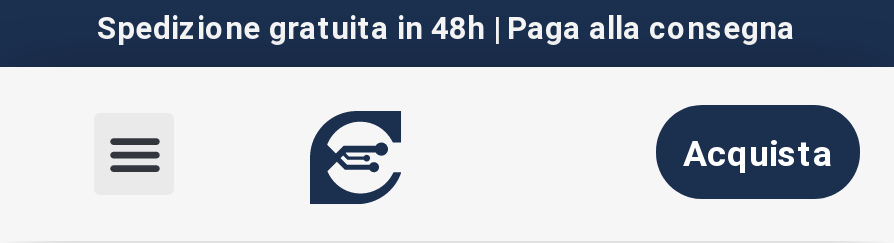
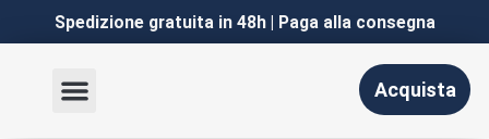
- [image]
